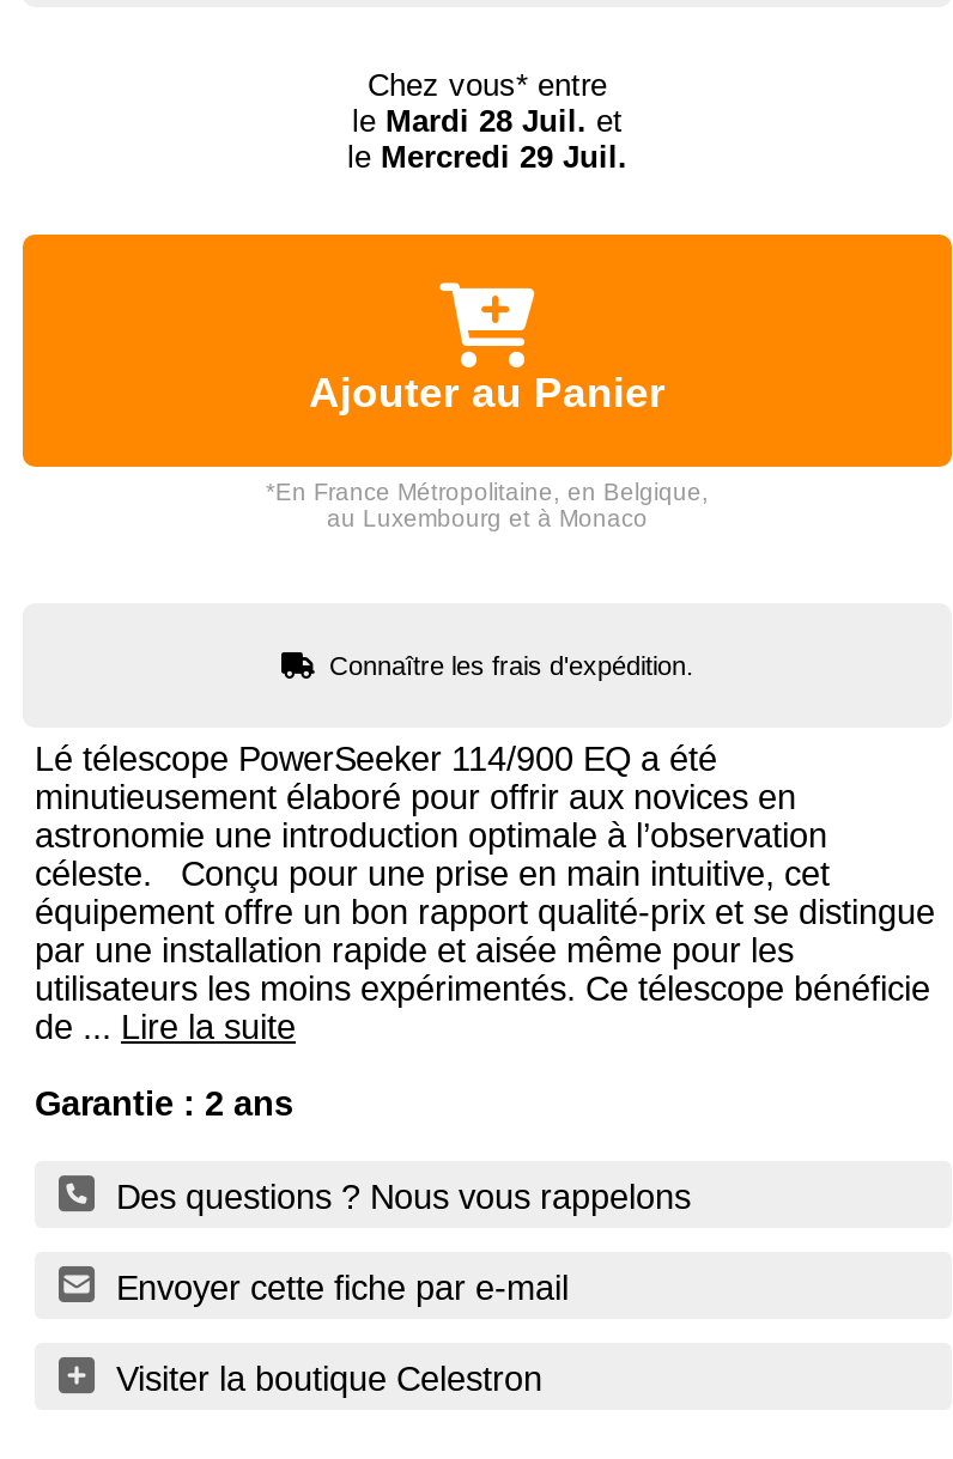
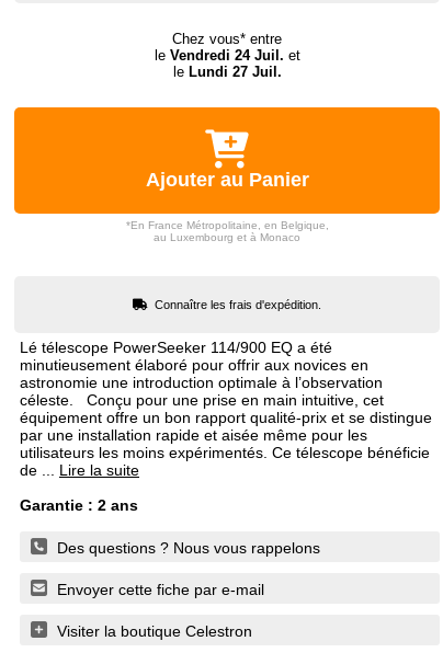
- le Mardi 28 Juil. et
+ le Vendredi 24 Juil. et

- le Mercredi 29 Juil.
+ le Lundi 27 Juil.
